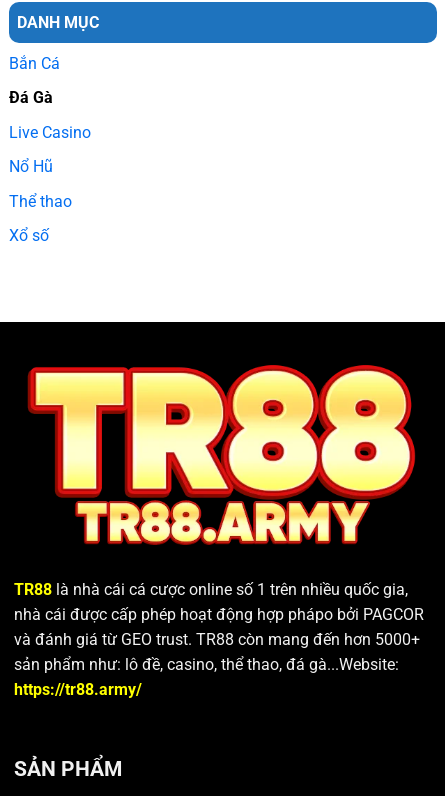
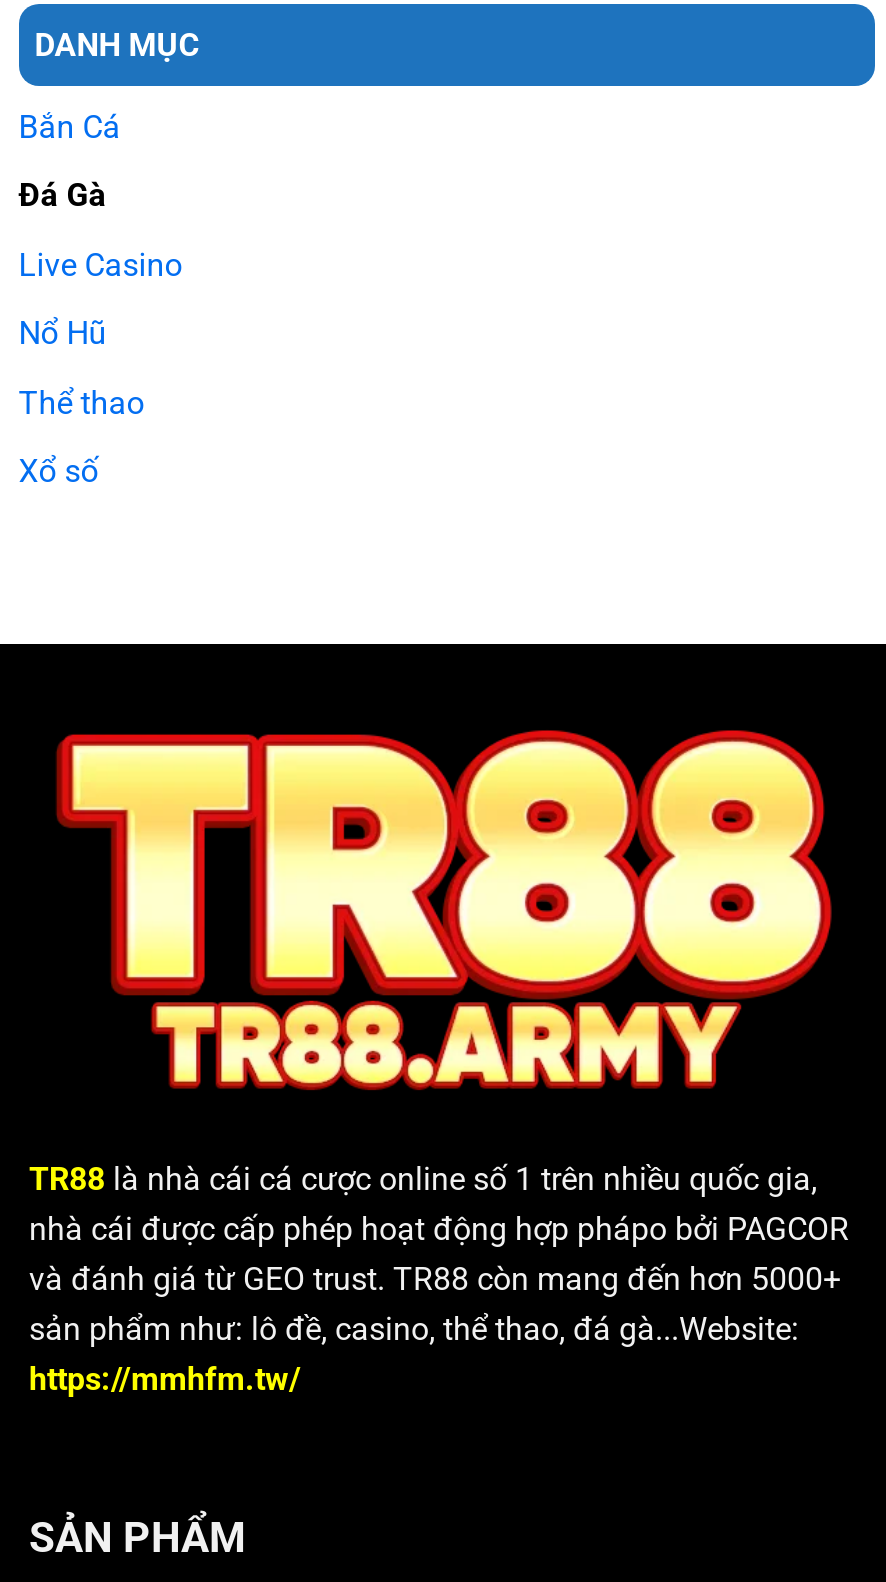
- https://tr88.army/
+ https://mmhfm.tw/
